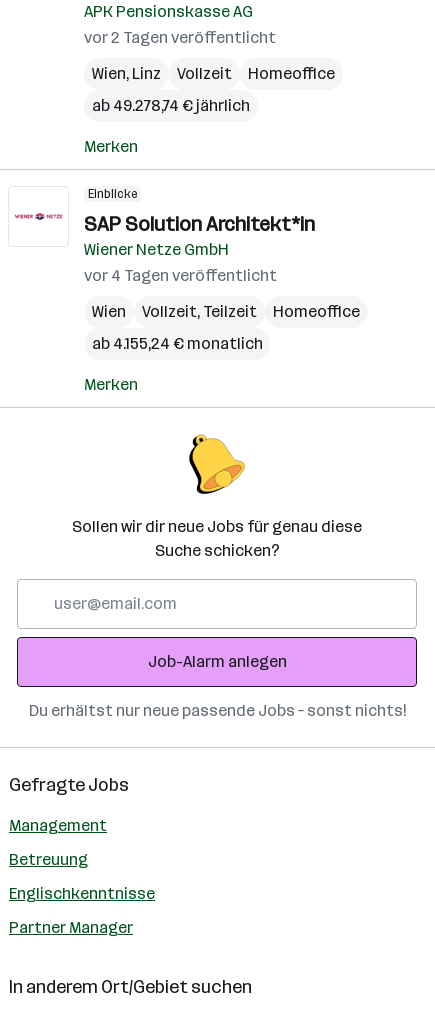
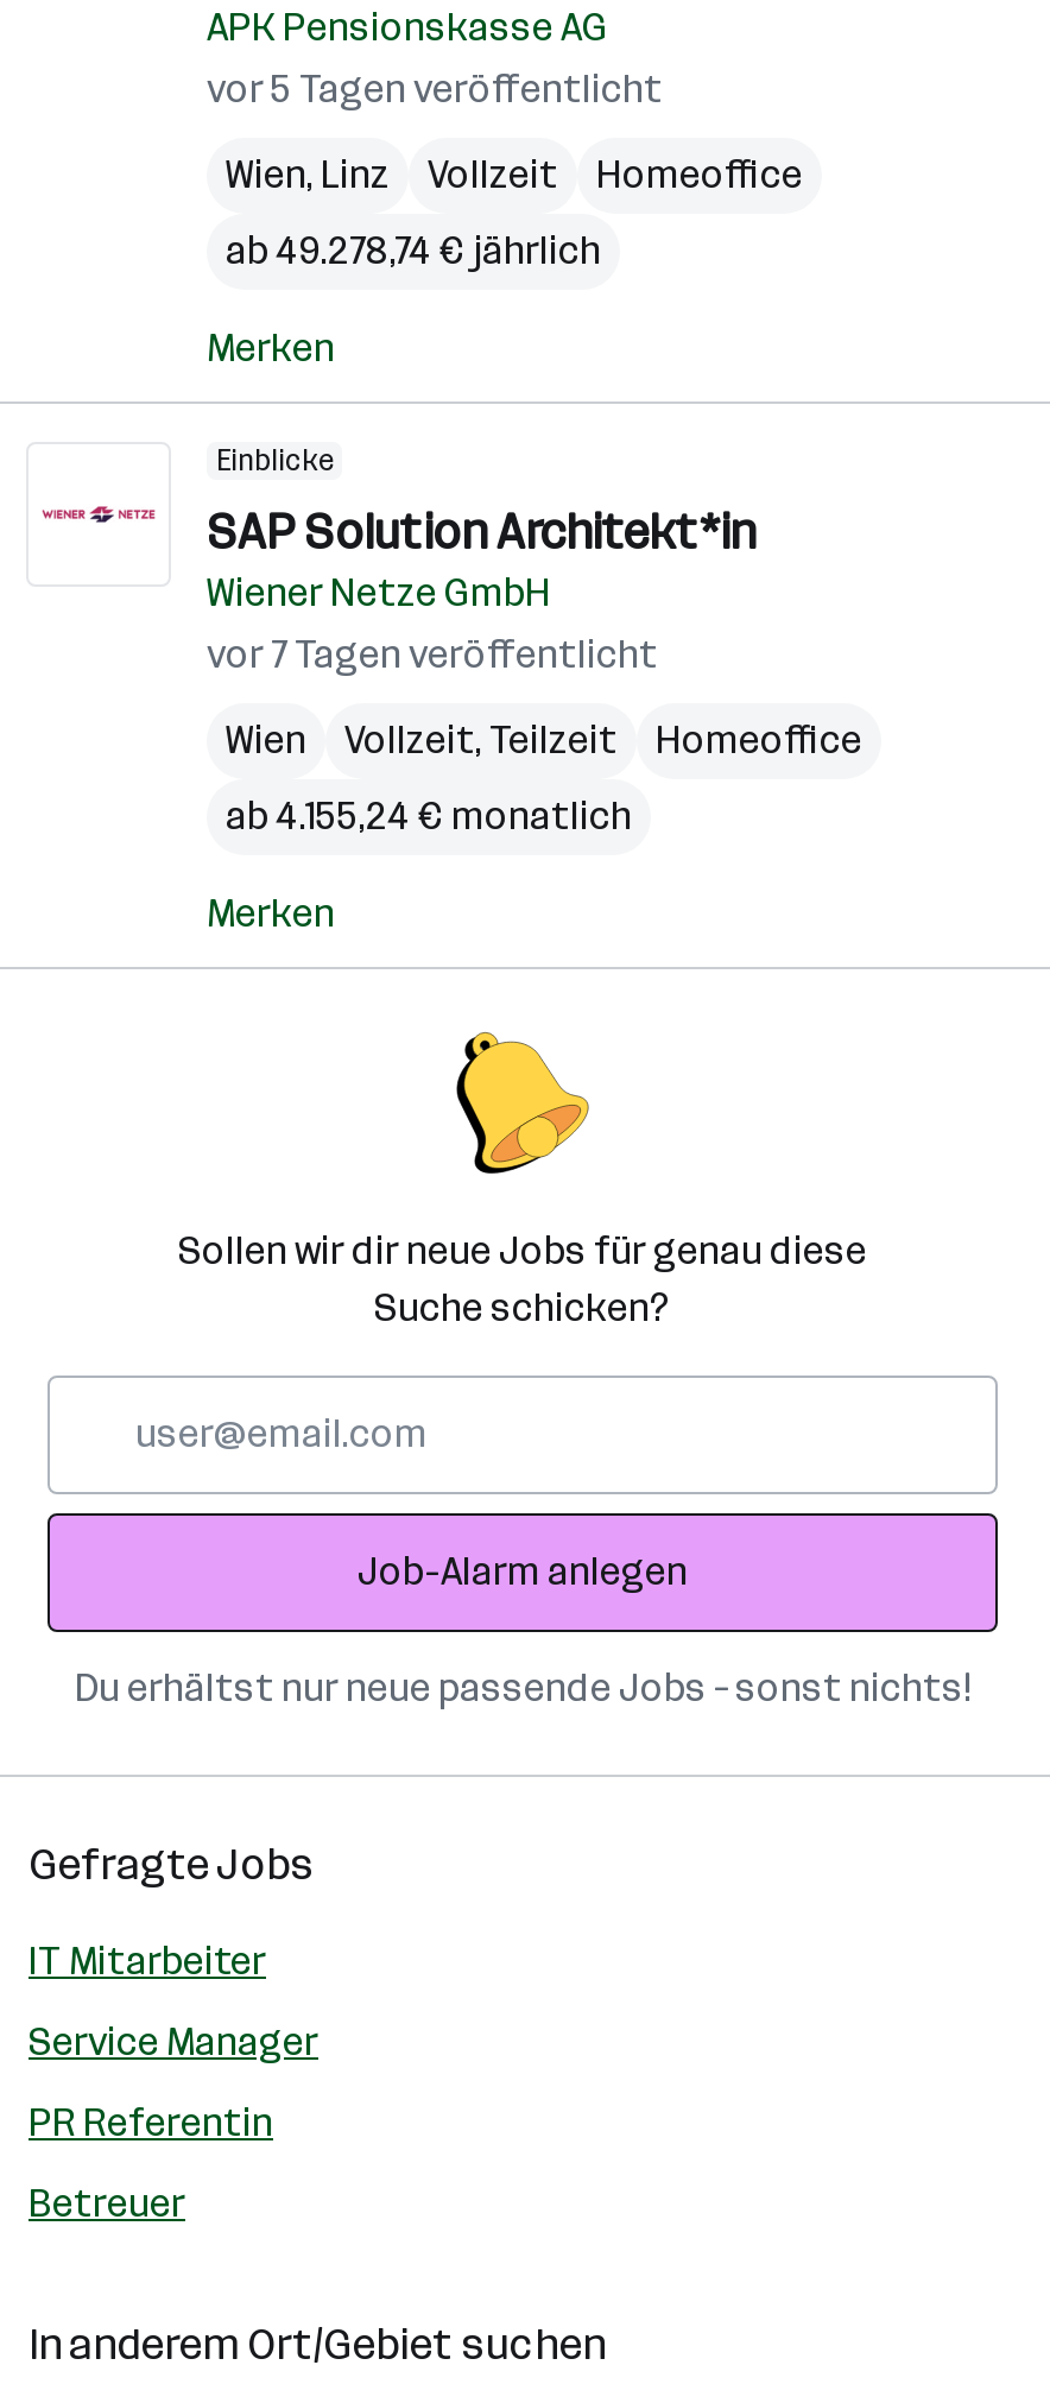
- vor 2 Tagen veröffentlicht
+ vor 5 Tagen veröffentlicht

- vor 4 Tagen veröffentlicht
+ vor 7 Tagen veröffentlicht

- Management
+ IT Mitarbeiter

- Betreuung
+ Service Manager

- Englischkenntnisse
+ PR Referentin

- Partner Manager
+ Betreuer
